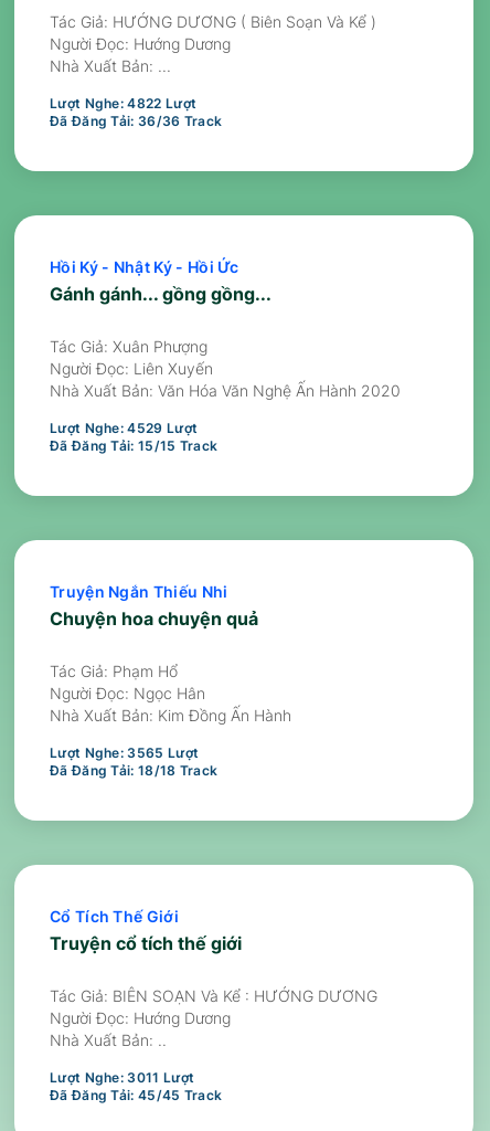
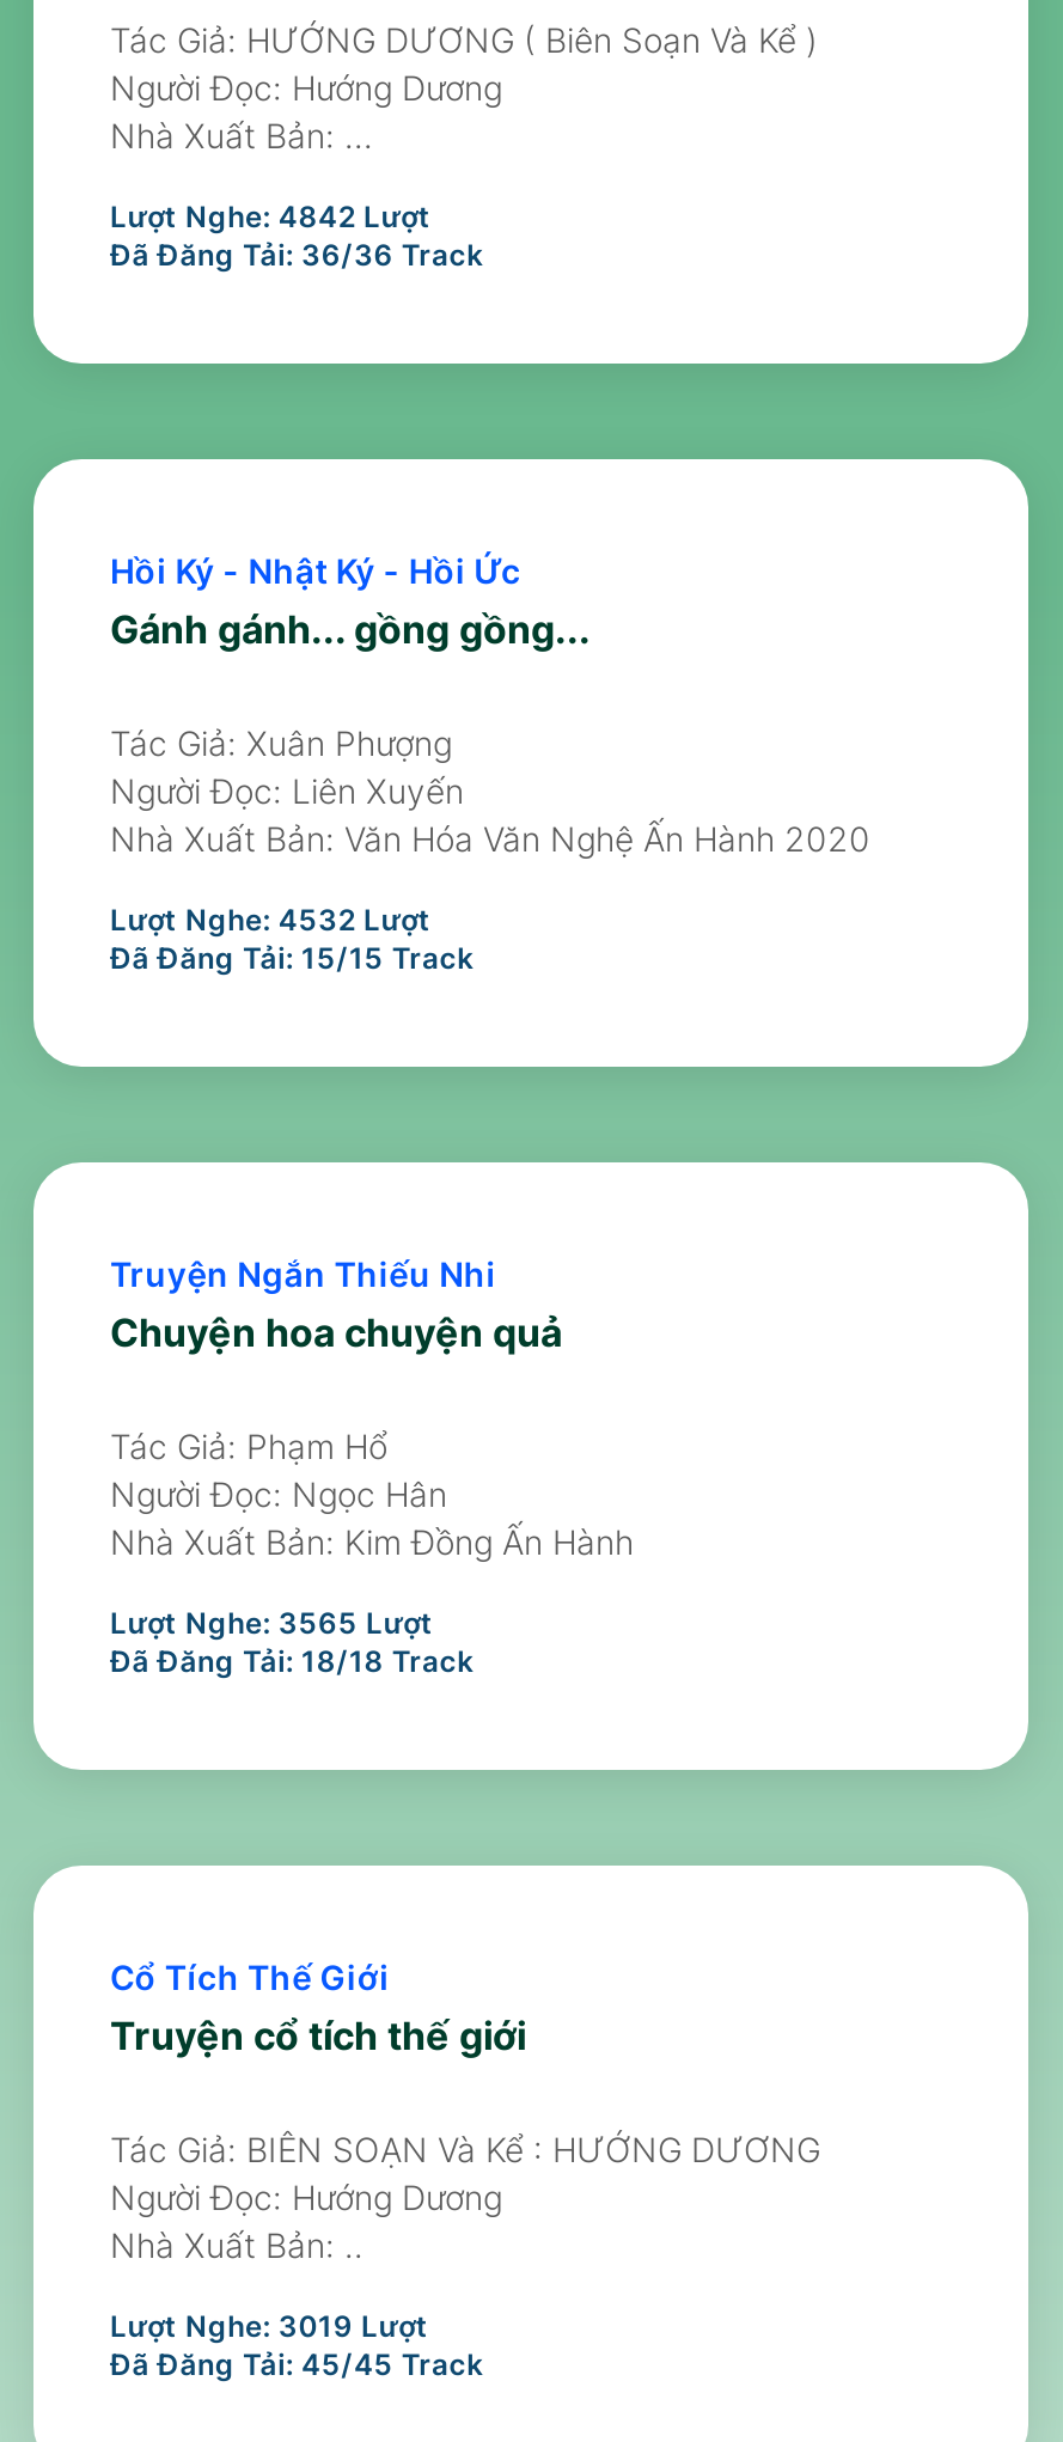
- Lượt Nghe: 4822 Lượt
+ Lượt Nghe: 4842 Lượt

- Lượt Nghe: 4529 Lượt
+ Lượt Nghe: 4532 Lượt

- Lượt Nghe: 3011 Lượt
+ Lượt Nghe: 3019 Lượt
